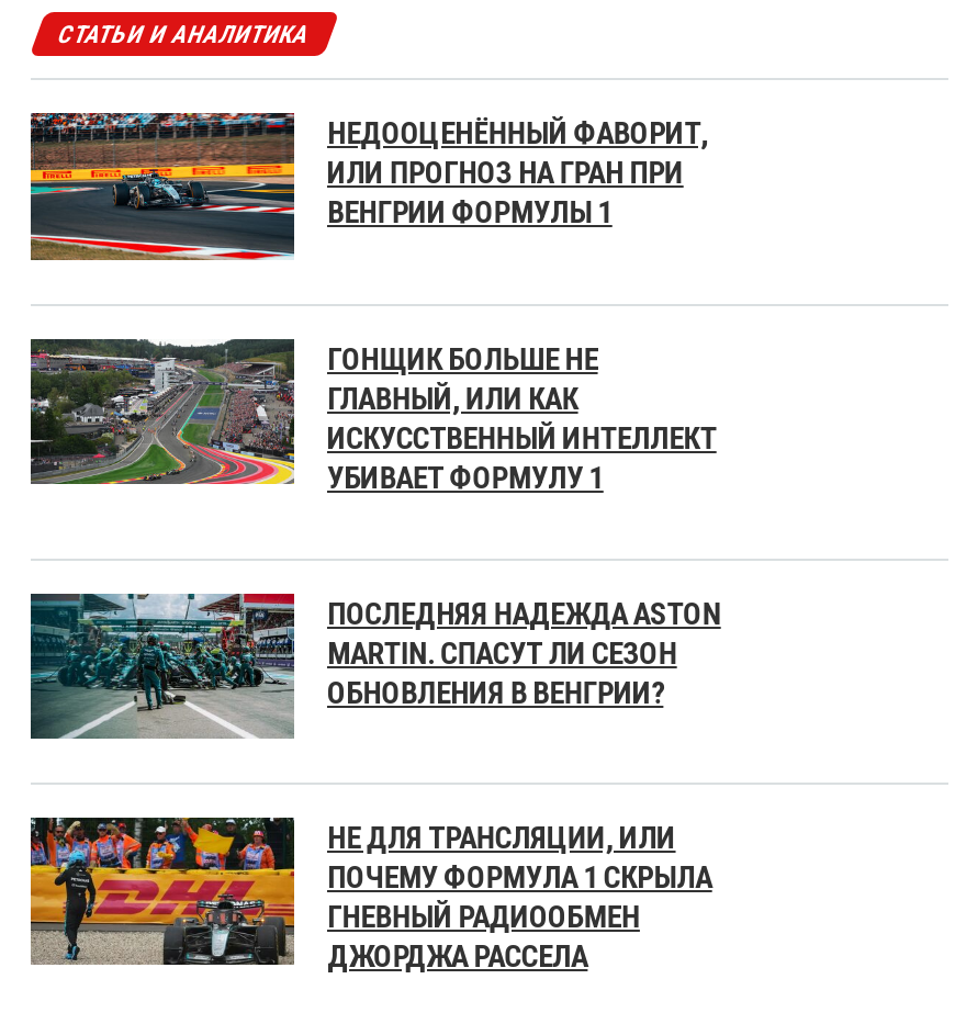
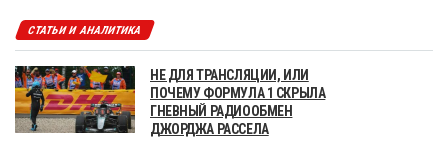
- [image]
- НЕДООЦЕНЁННЫЙ ФАВОРИТ,
- ИЛИ ПРОГНОЗ НА ГРАН ПРИ
- ВЕНГРИИ ФОРМУЛЫ 1

- [image]
- ГОНЩИК БОЛЬШЕ НЕ
- ГЛАВНЫЙ, ИЛИ КАК
- ИСКУССТВЕННЫЙ ИНТЕЛЛЕКТ
- УБИВАЕТ ФОРМУЛУ 1

- [image]
- ПОСЛЕДНЯЯ НАДЕЖДА ASTON
- MARTIN. СПАСУТ ЛИ СЕЗОН
- ОБНОВЛЕНИЯ В ВЕНГРИИ?
